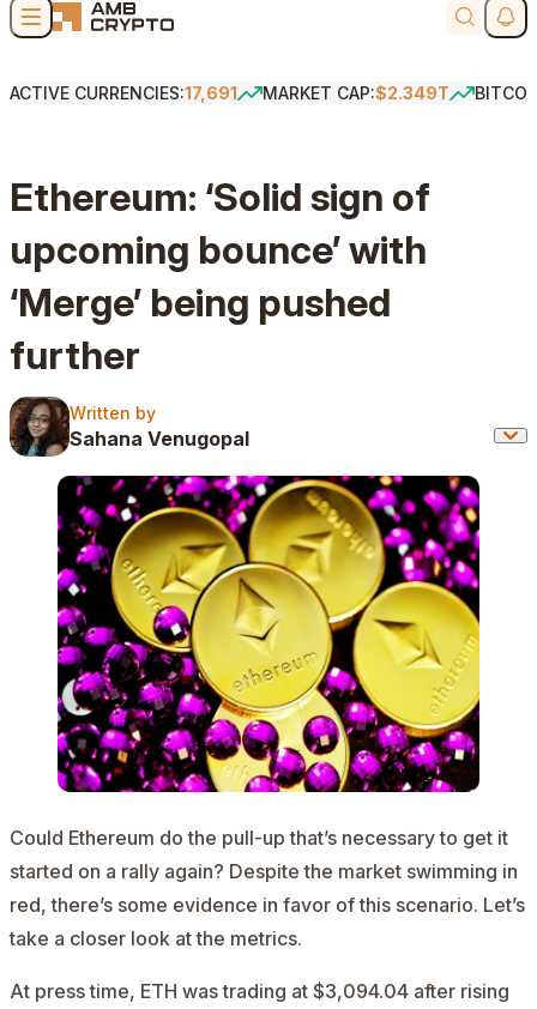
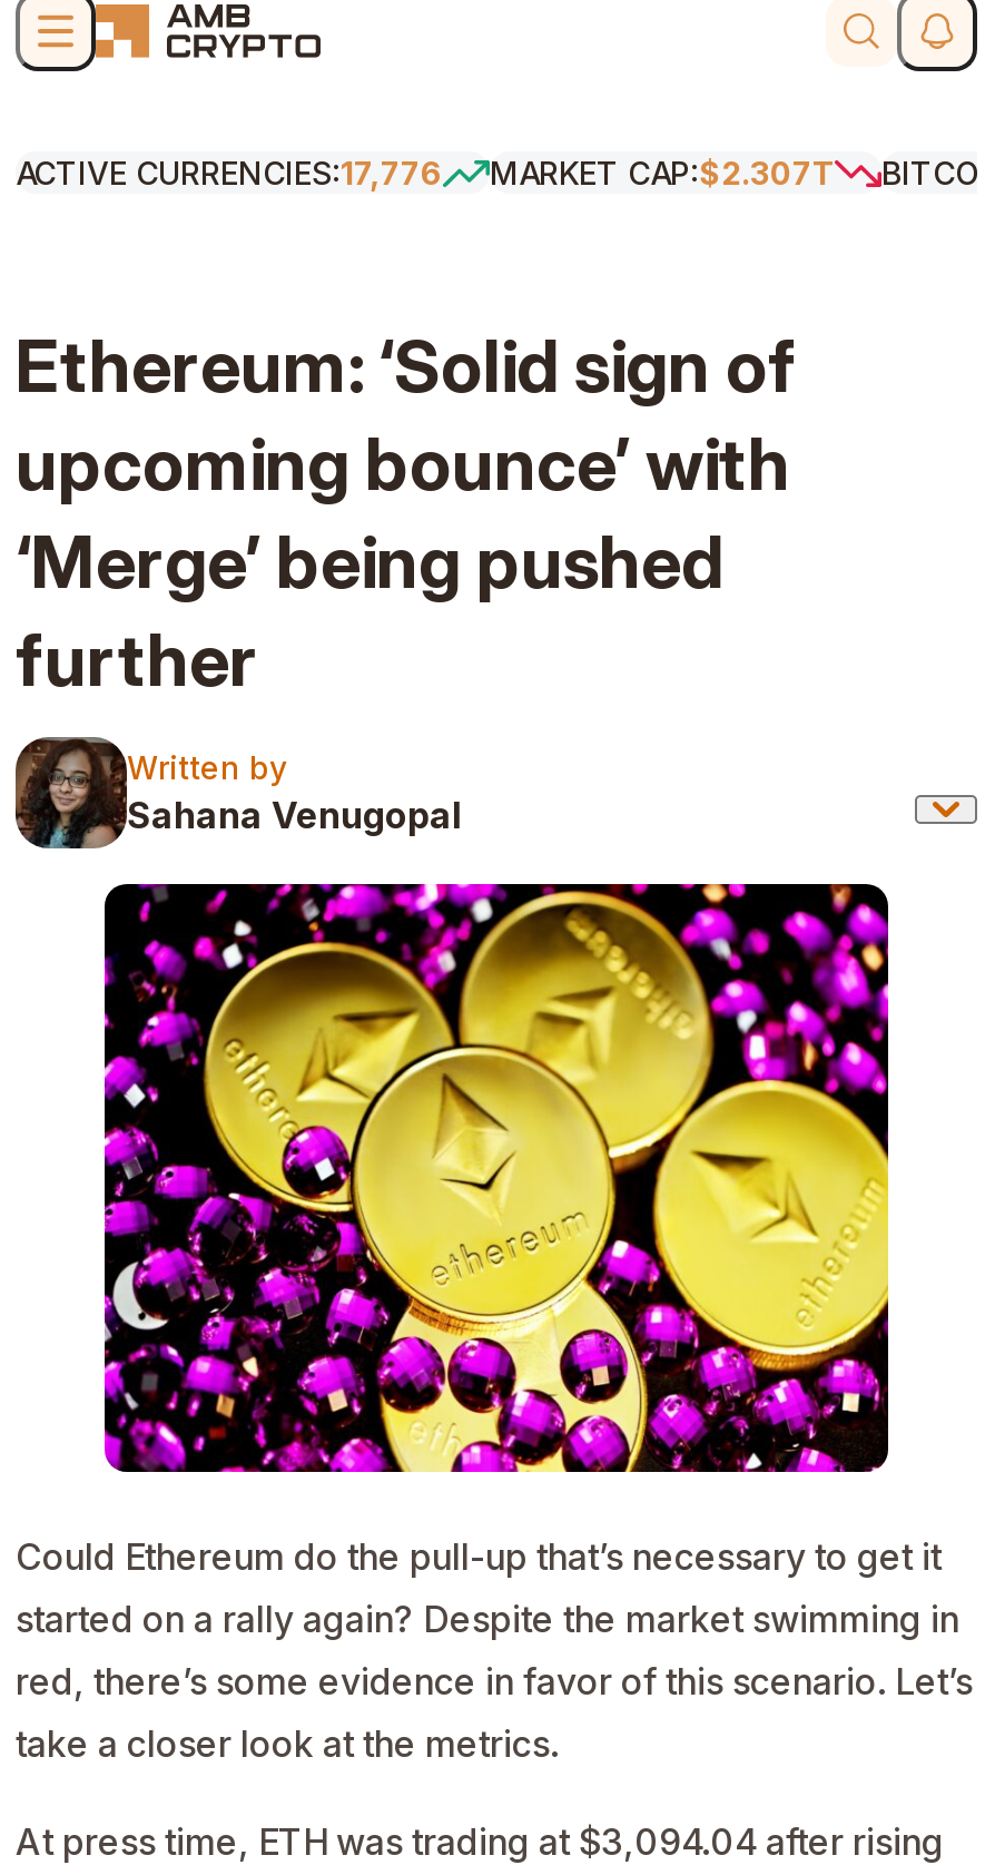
- ACTIVE CURRENCIES:17,691
+ ACTIVE CURRENCIES:17,776

- MARKET CAP:$2.349T
+ MARKET CAP:$2.307T
